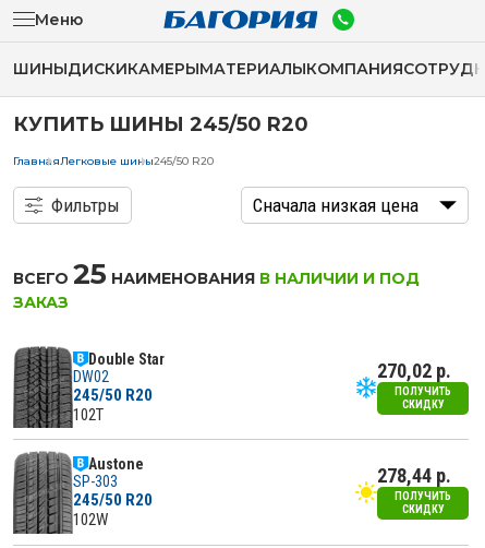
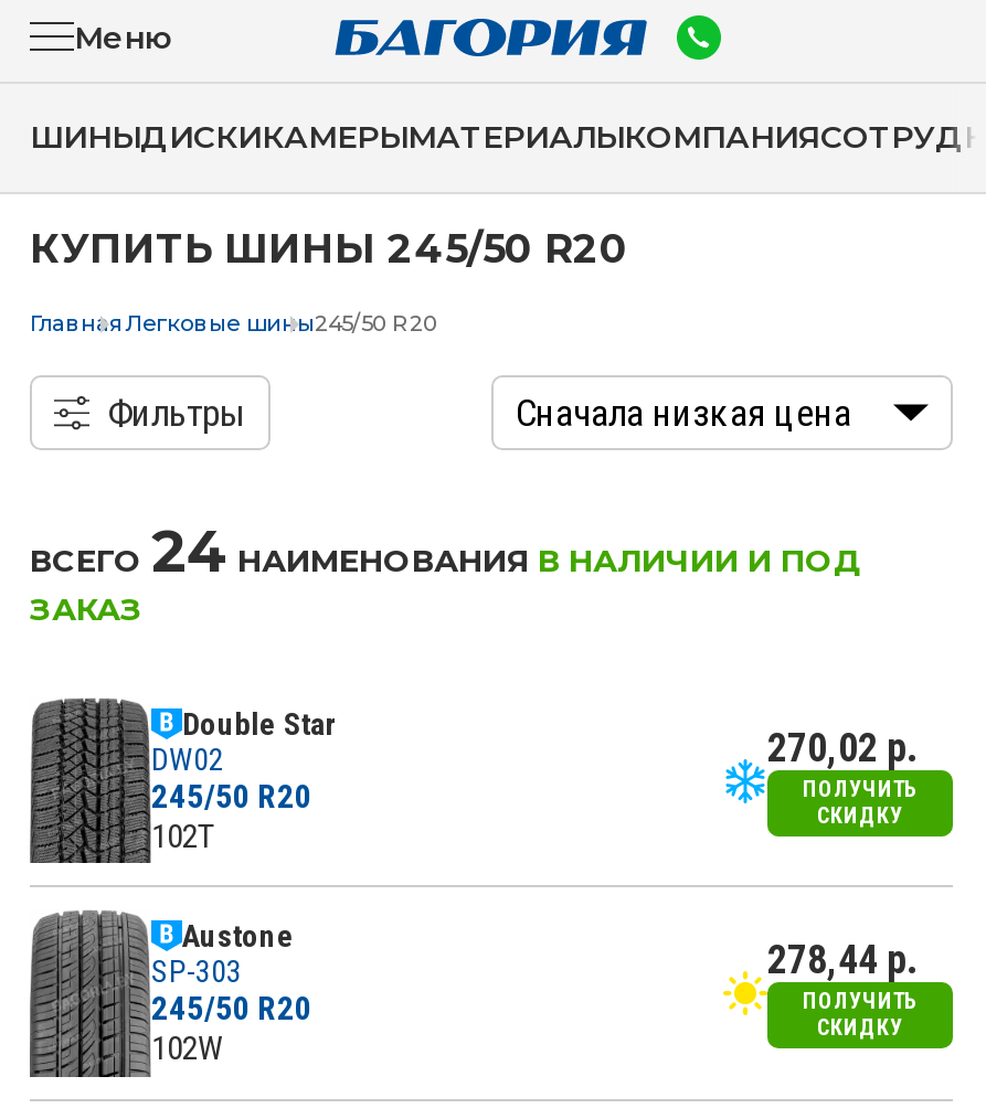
- ВСЕГО 25 НАИМЕНОВАНИЯ В НАЛИЧИИ И ПОД
+ ВСЕГО 24 НАИМЕНОВАНИЯ В НАЛИЧИИ И ПОД
